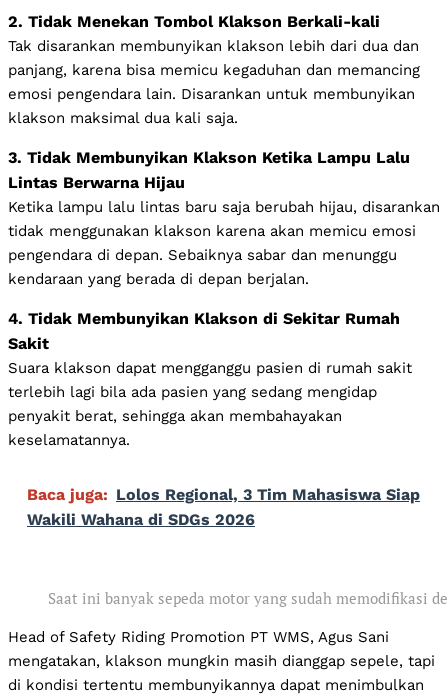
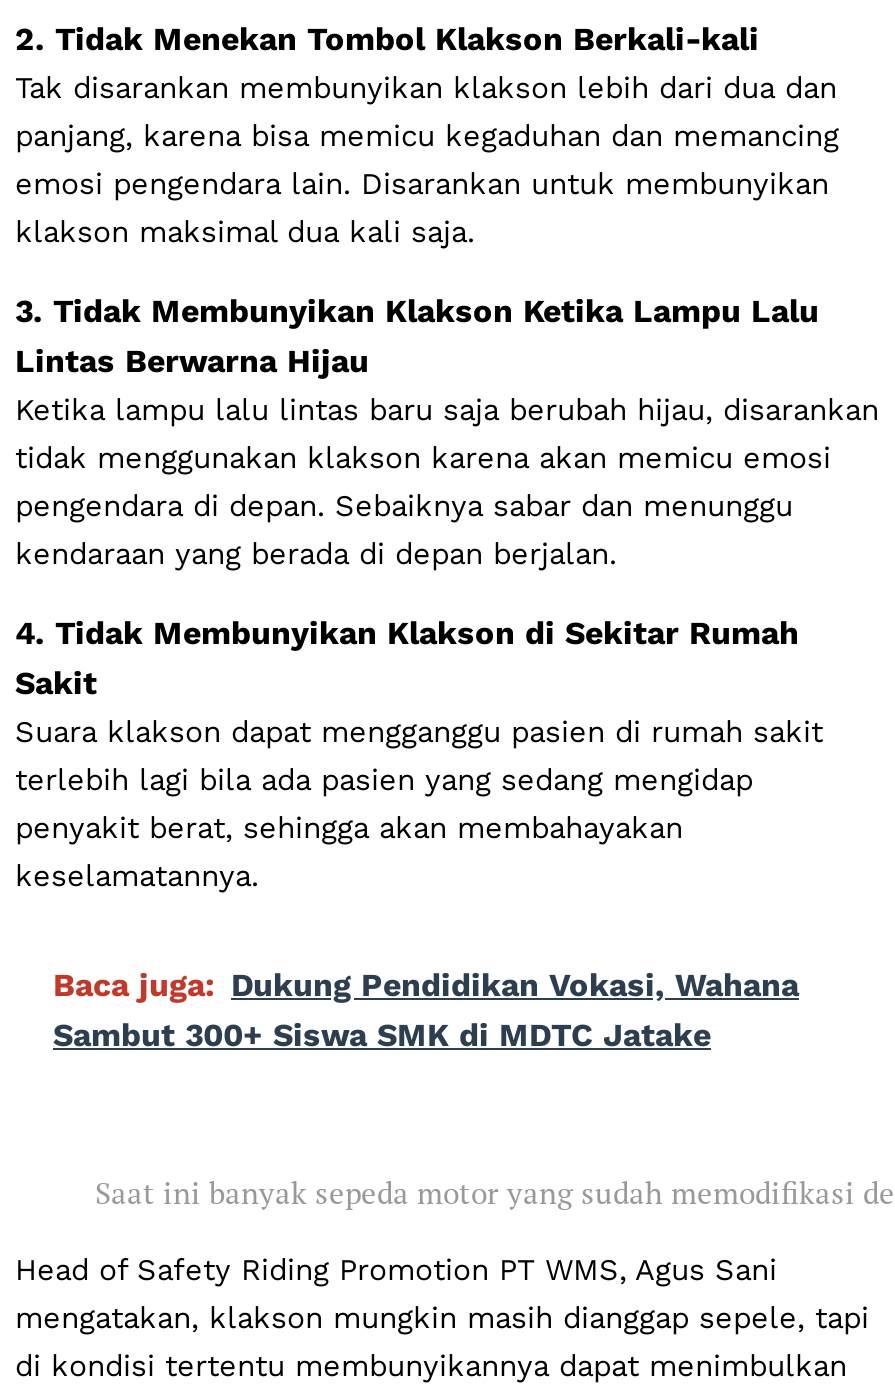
- Baca juga: Lolos Regional, 3 Tim Mahasiswa Siap
- Wakili Wahana di SDGs 2026
+ Baca juga: Dukung Pendidikan Vokasi, Wahana
+ Sambut 300+ Siswa SMK di MDTC Jatake
